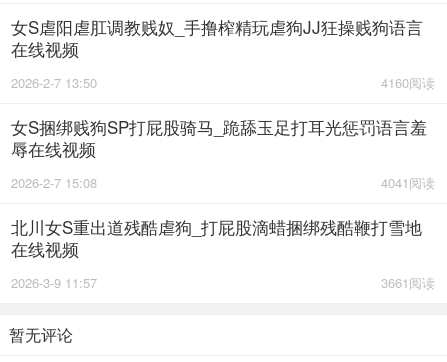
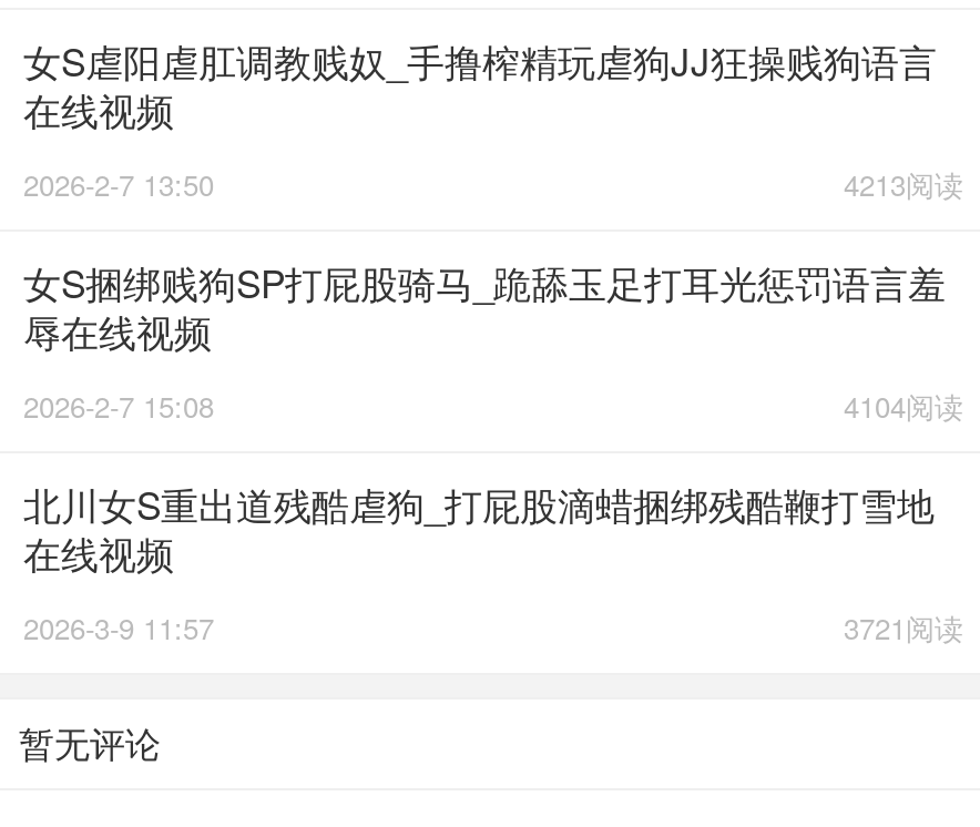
- 4160阅读
+ 4213阅读

- 4041阅读
+ 4104阅读

- 3661阅读
+ 3721阅读
